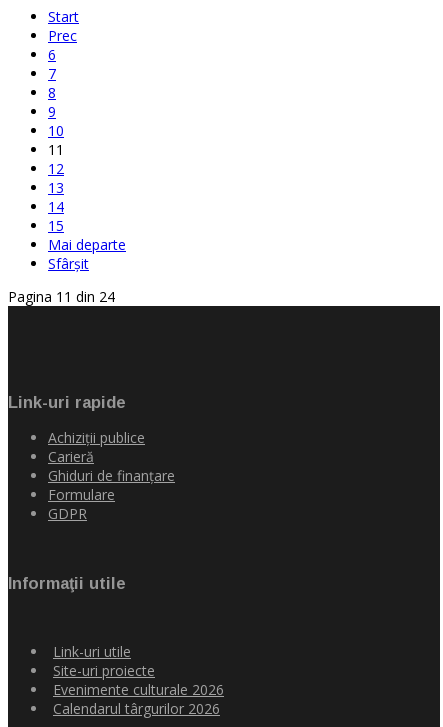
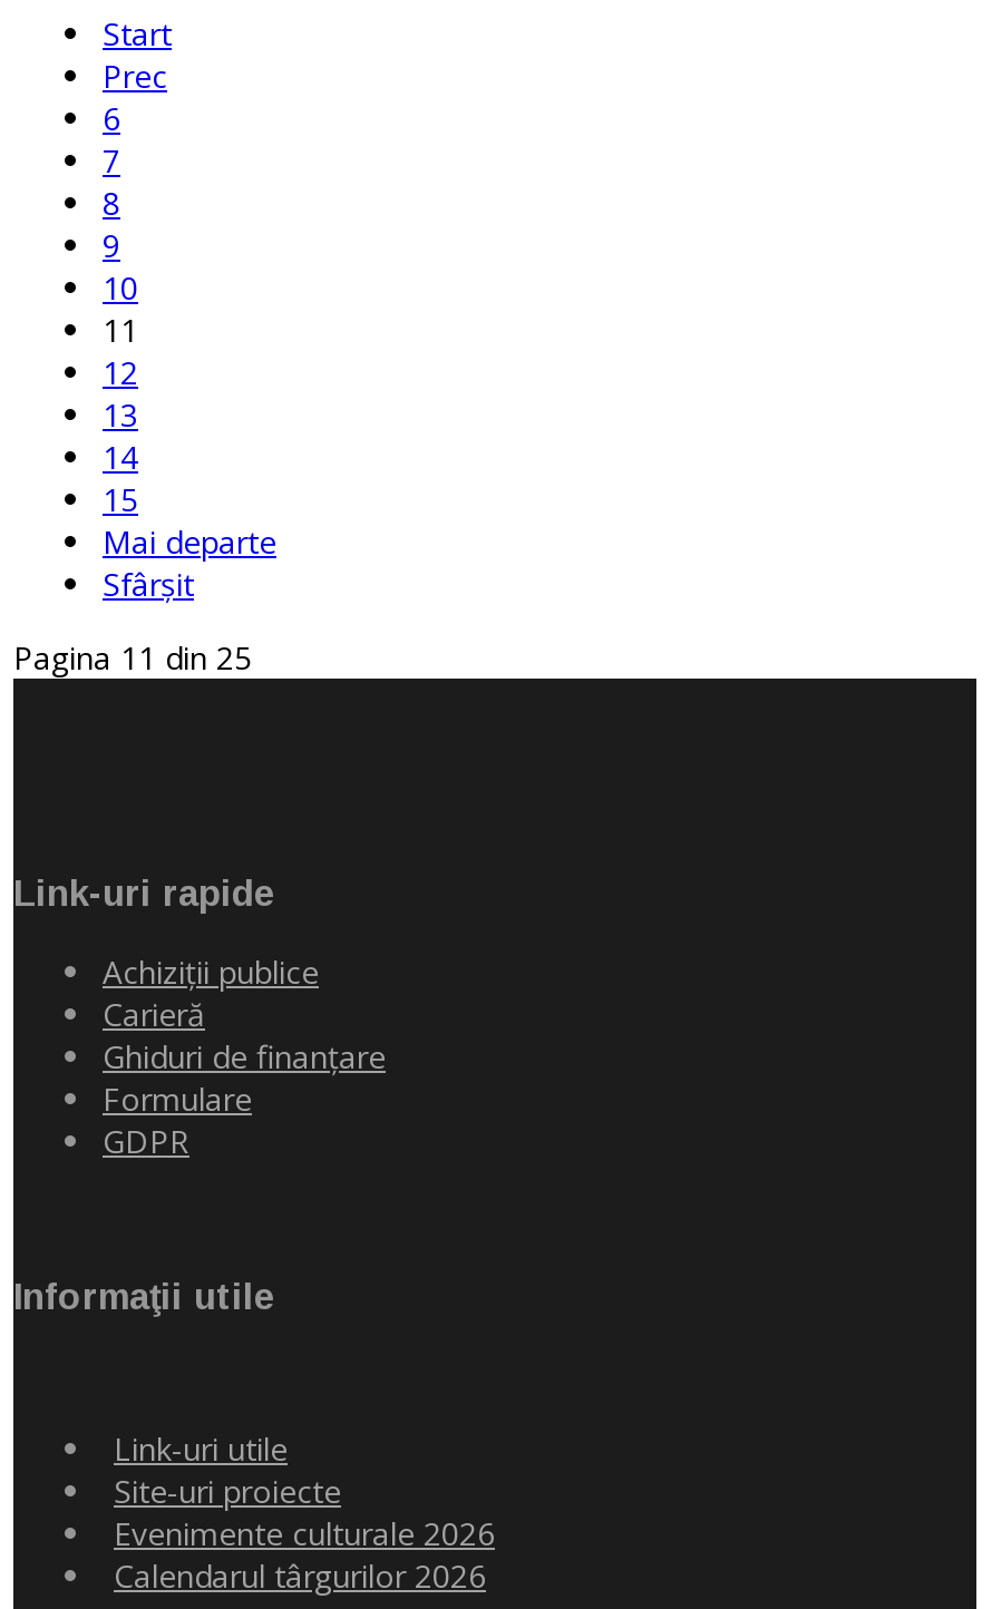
- Pagina 11 din 24
+ Pagina 11 din 25
